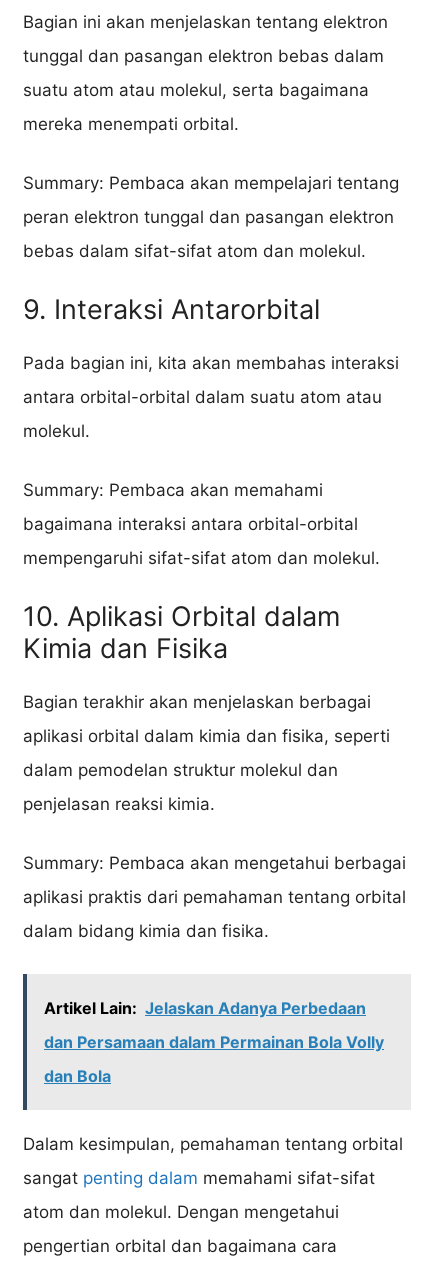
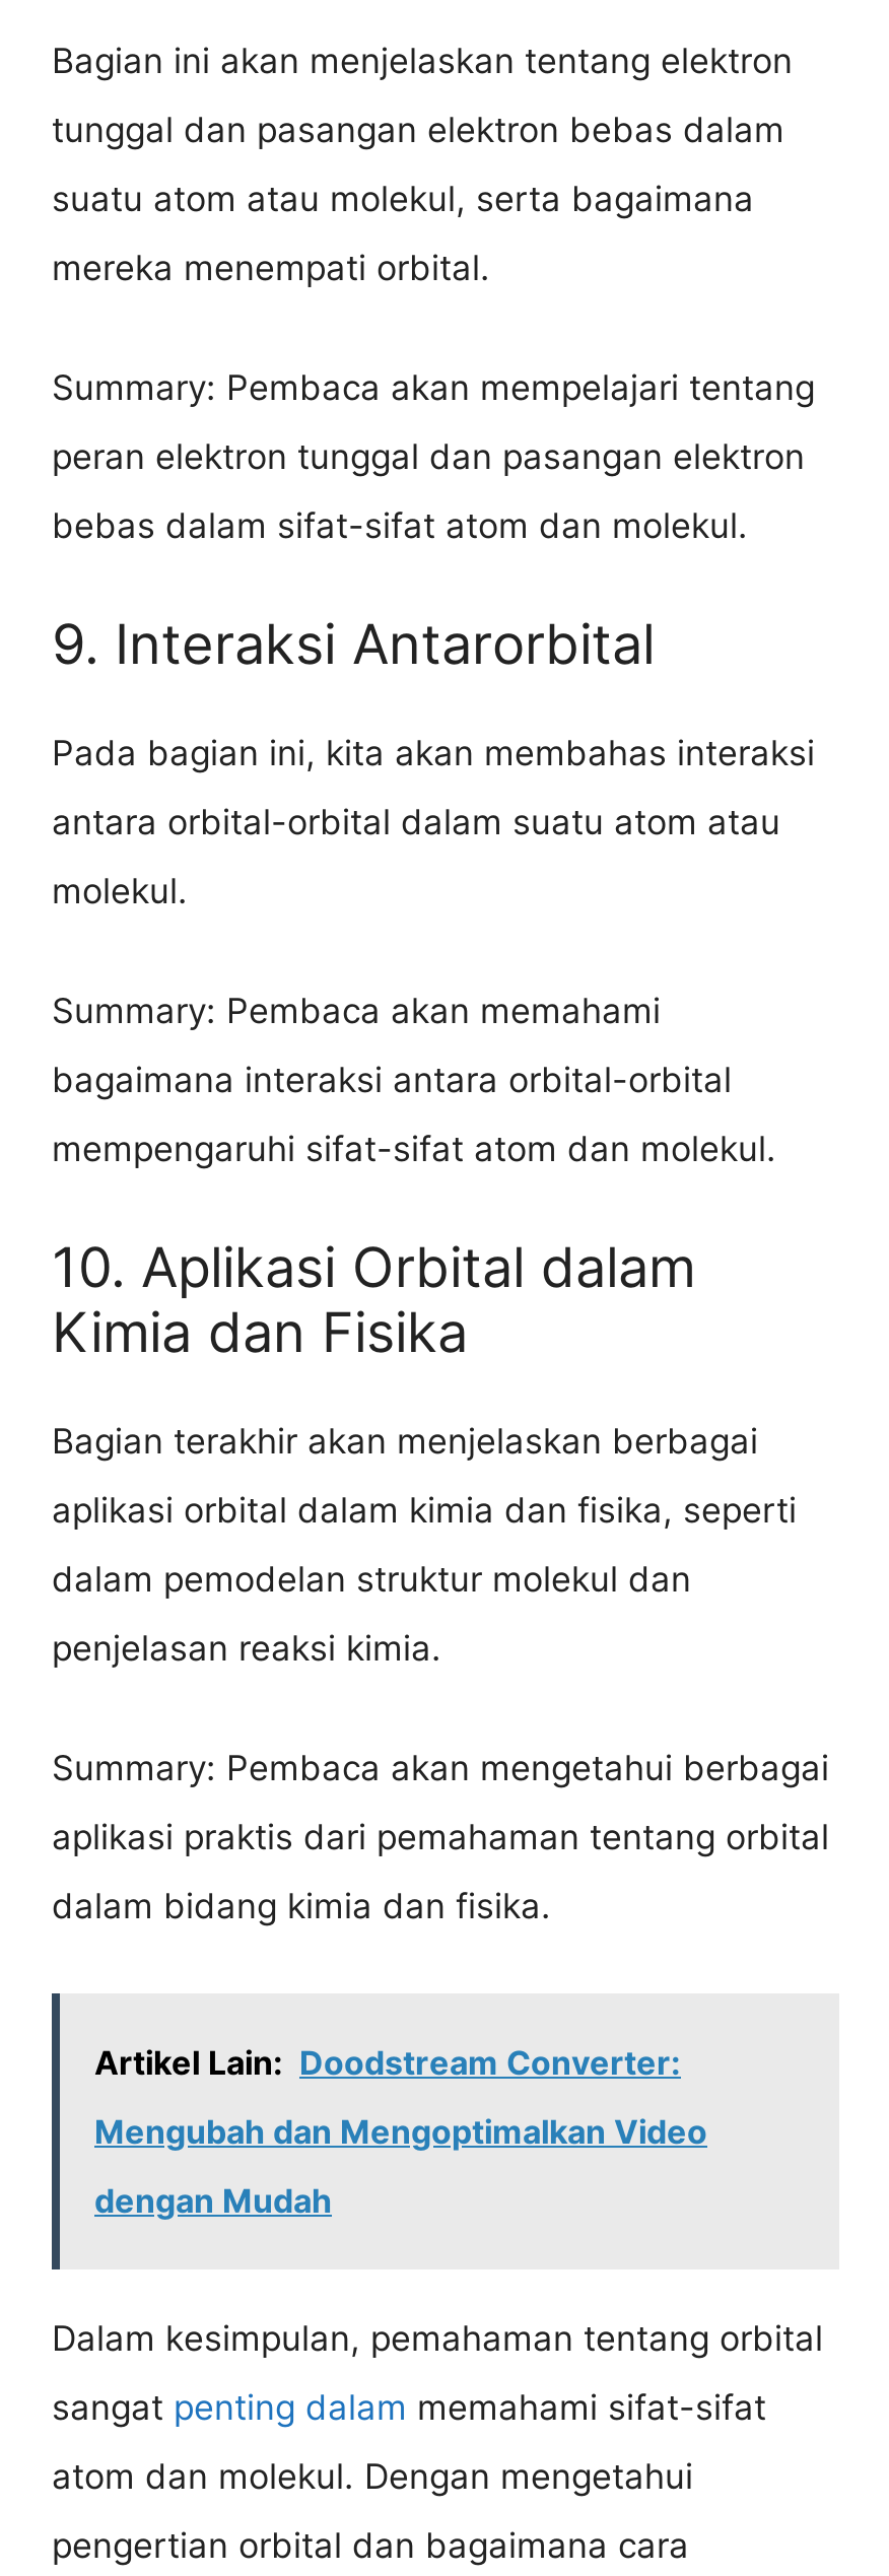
- Artikel Lain: Jelaskan Adanya Perbedaan
+ Artikel Lain: Doodstream Converter:

- dan Persamaan dalam Permainan Bola Volly
+ Mengubah dan Mengoptimalkan Video

- dan Bola
+ dengan Mudah
